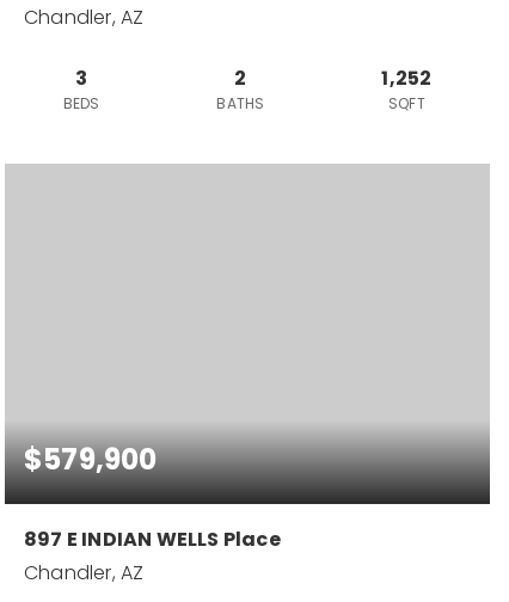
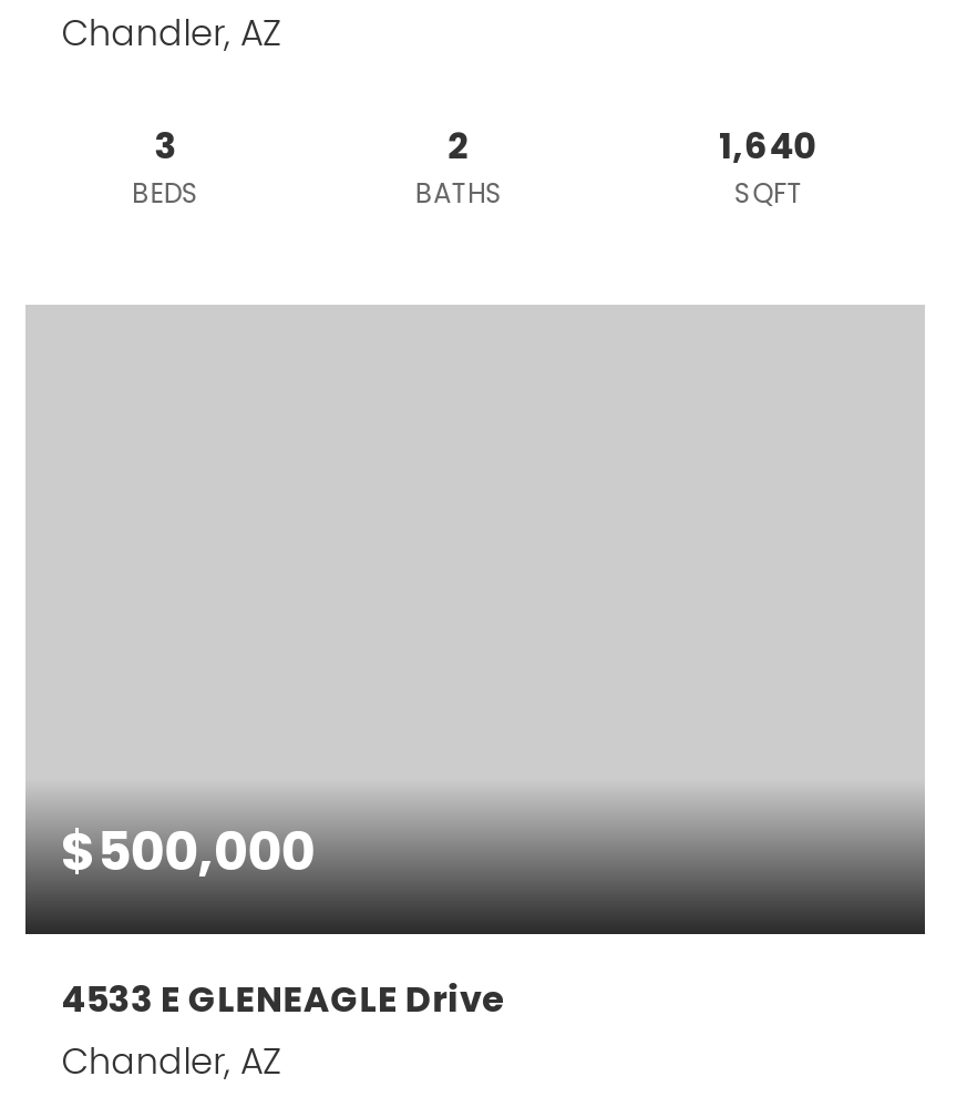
- 1,252
+ 1,640

- $579,900
+ $500,000

- 897 E INDIAN WELLS Place
+ 4533 E GLENEAGLE Drive
